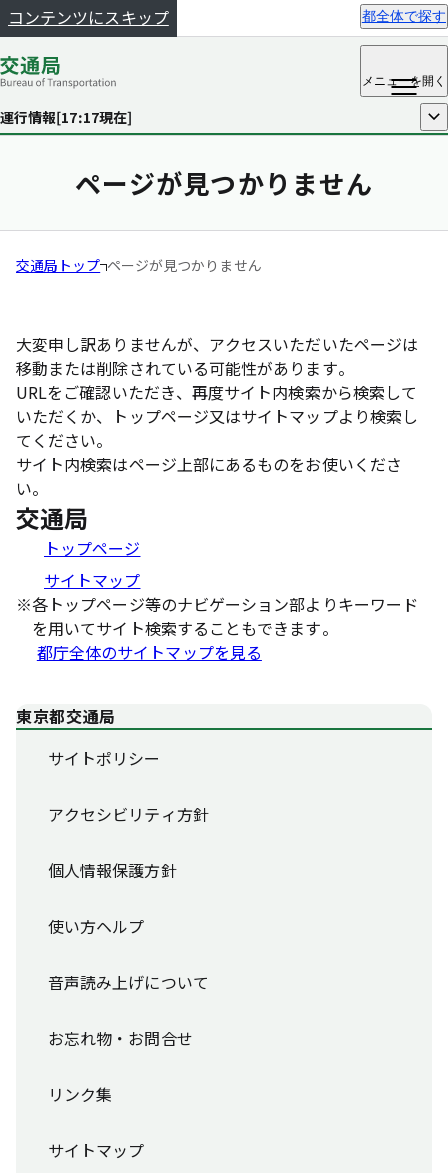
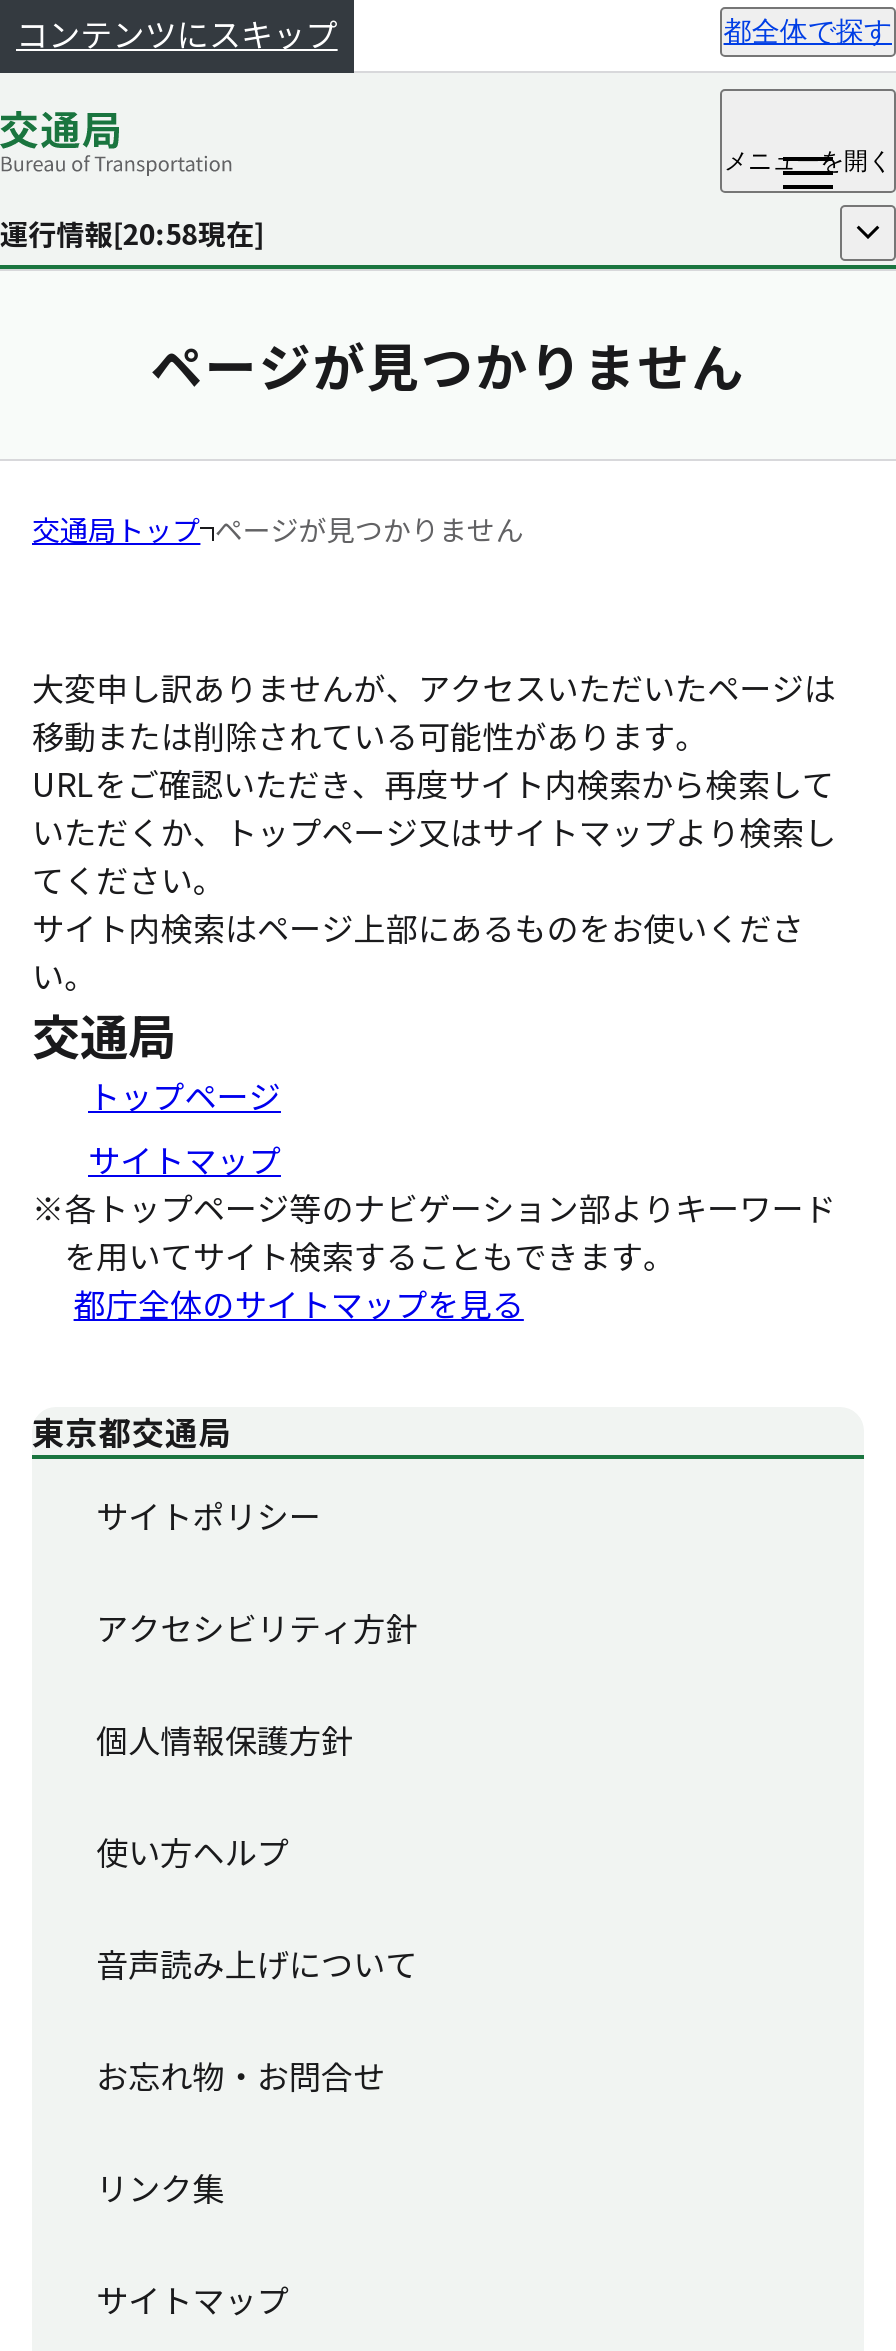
- 運行情報[17:17現在]
+ 運行情報[20:58現在]
